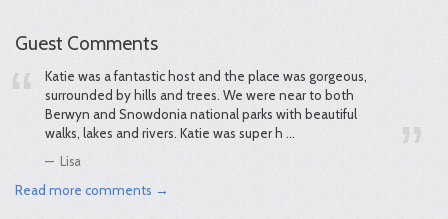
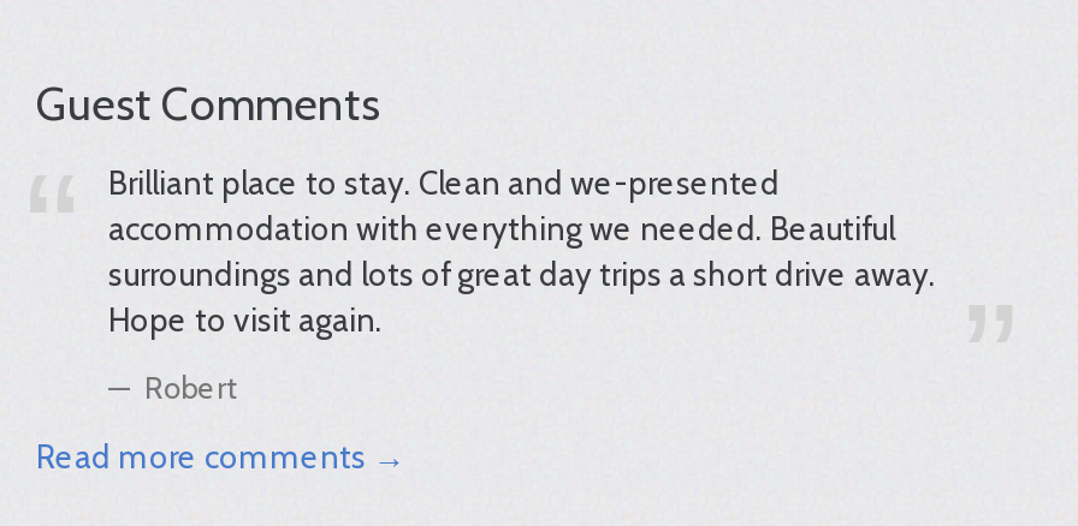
- Katie was a fantastic host and the place was gorgeous,
- surrounded by hills and trees. We were near to both
- Berwyn and Snowdonia national parks with beautiful
- walks, lakes and rivers. Katie was super h ...
+ Brilliant place to stay. Clean and we-presented
+ accommodation with everything we needed. Beautiful
+ surroundings and lots of great day trips a short drive away.
+ Hope to visit again.

- Lisa
+ Robert
